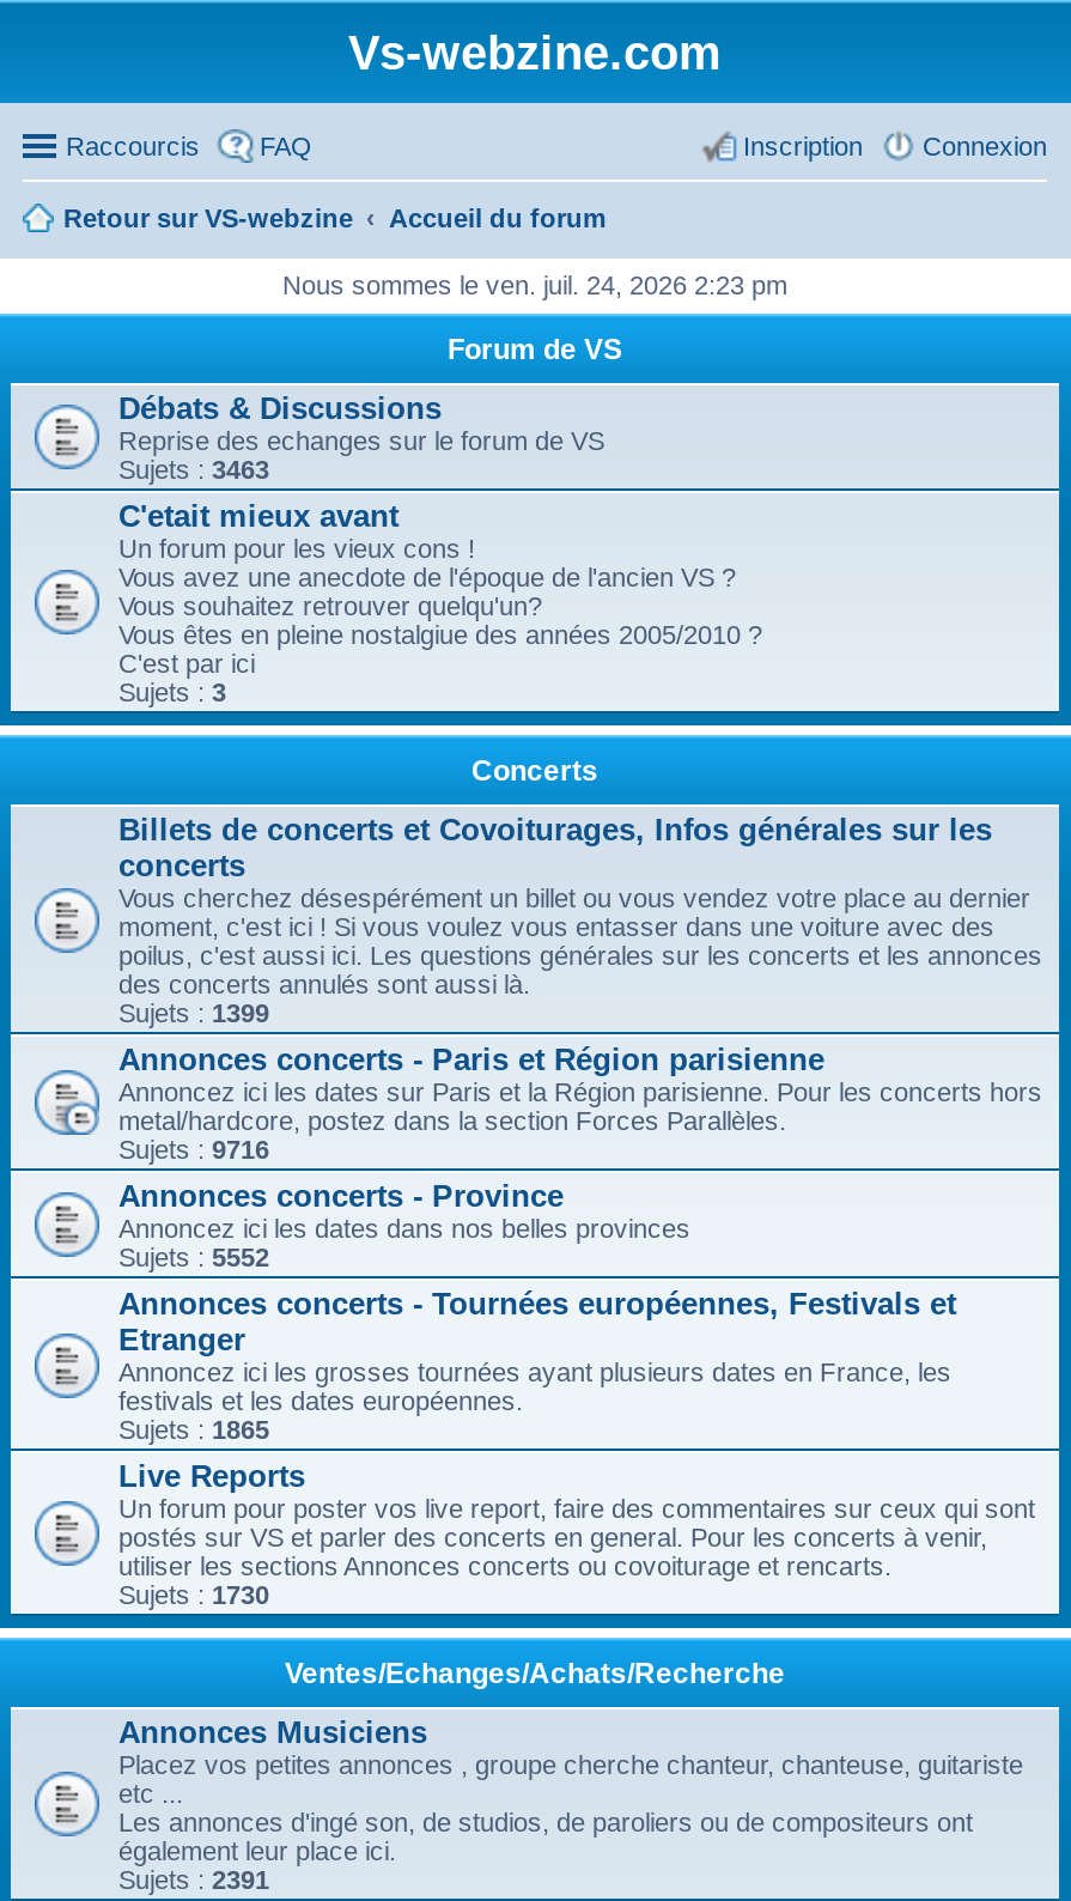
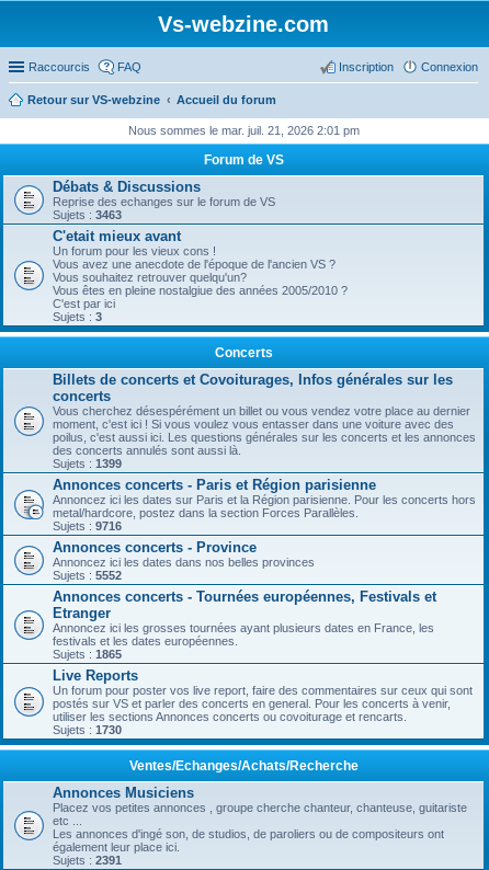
- Nous sommes le ven. juil. 24, 2026 2:23 pm
+ Nous sommes le mar. juil. 21, 2026 2:01 pm
